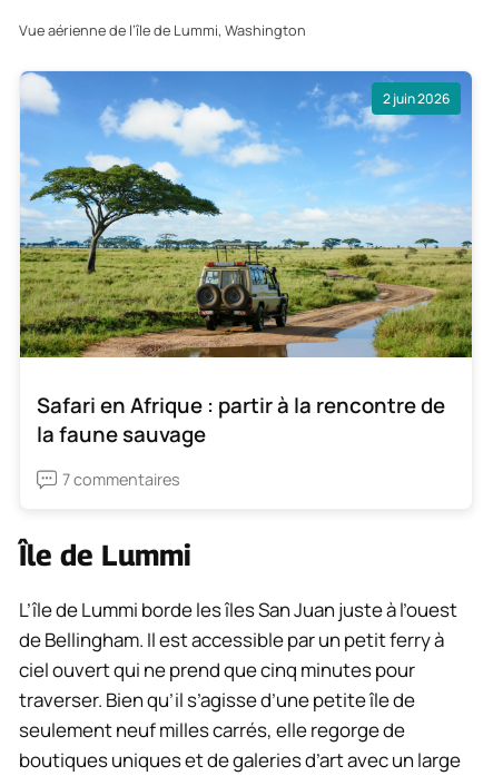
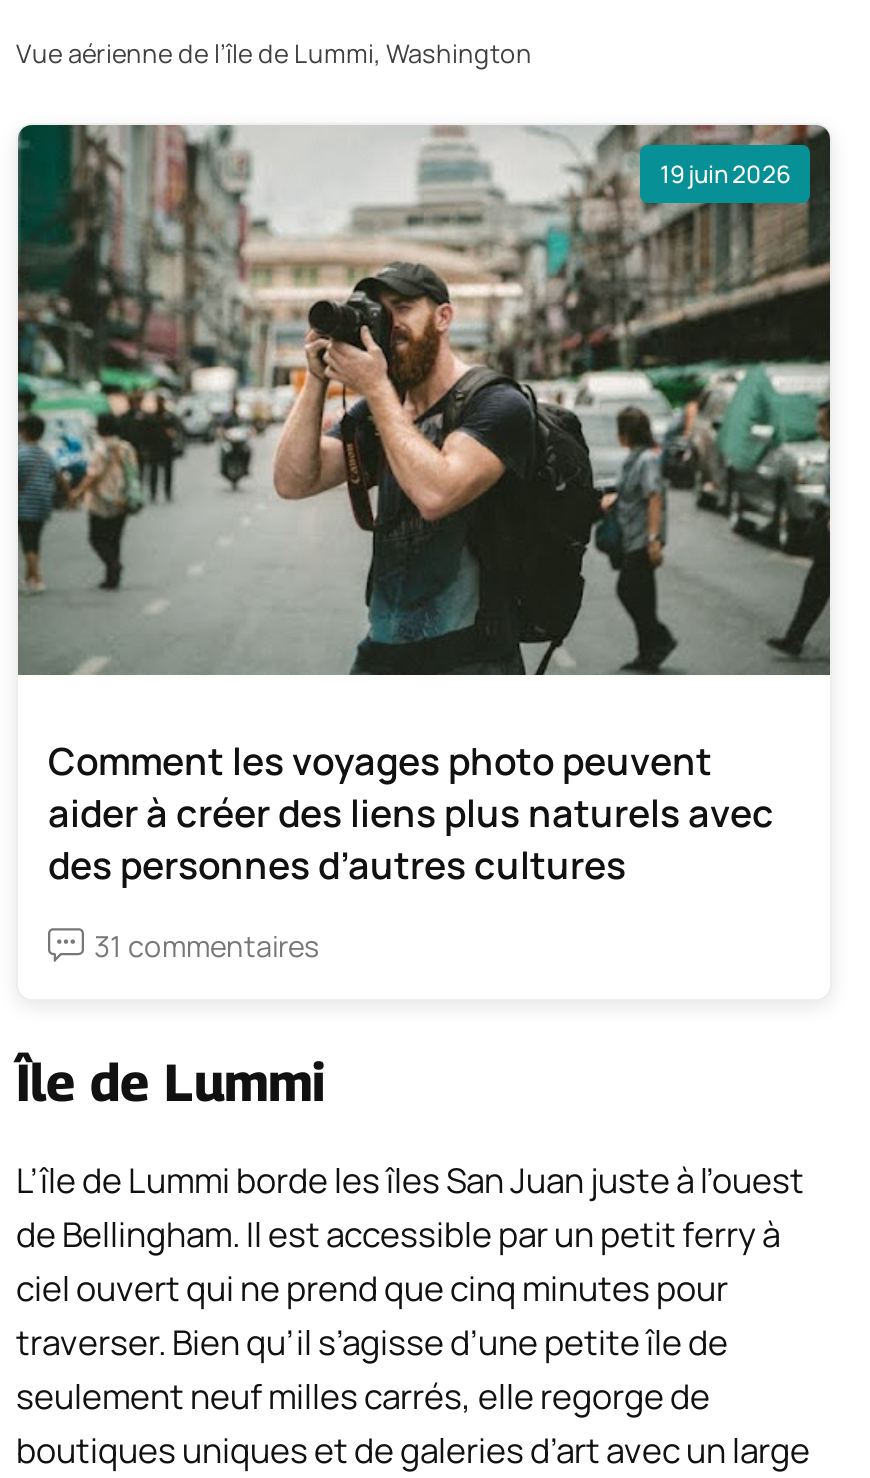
- [image]
- 2 juin 2026
+ [image]
+ 19 juin 2026

- Safari en Afrique : partir à la rencontre de
- la faune sauvage
+ Comment les voyages photo peuvent
+ aider à créer des liens plus naturels avec
+ des personnes d’autres cultures

- 7 commentaires
+ 31 commentaires
